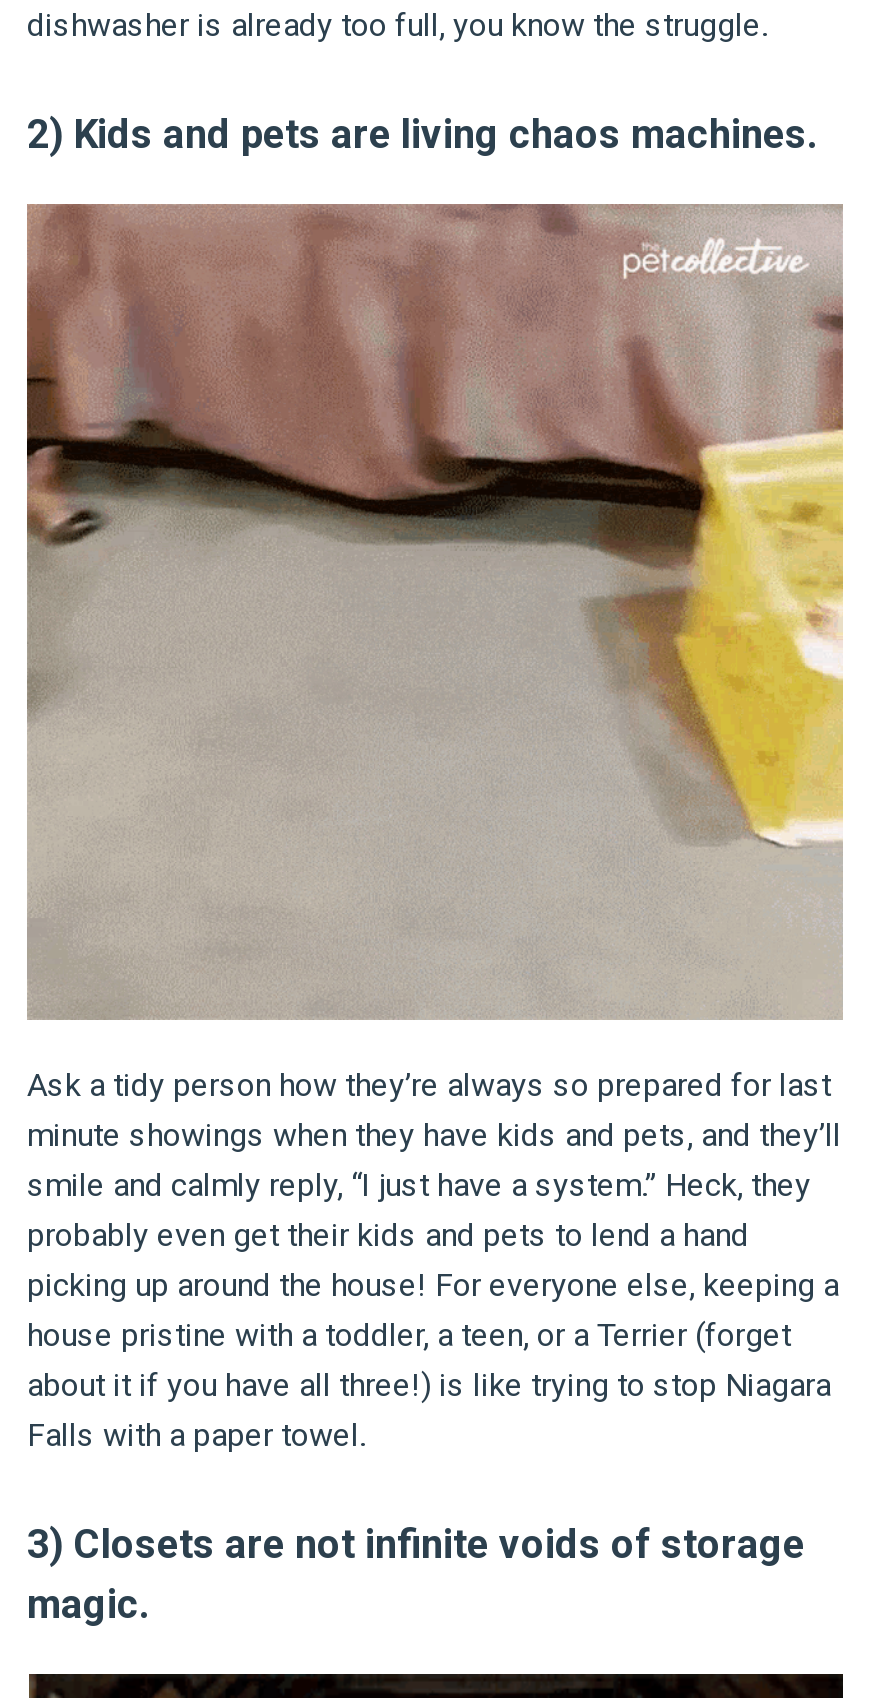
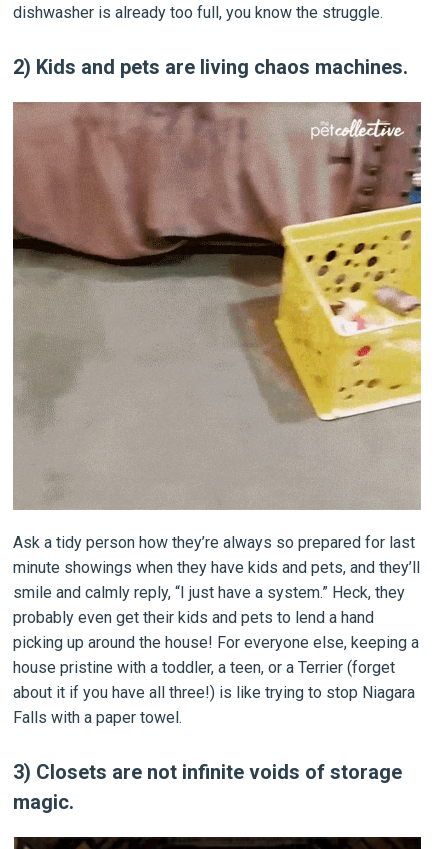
- [image]
+ [image]
